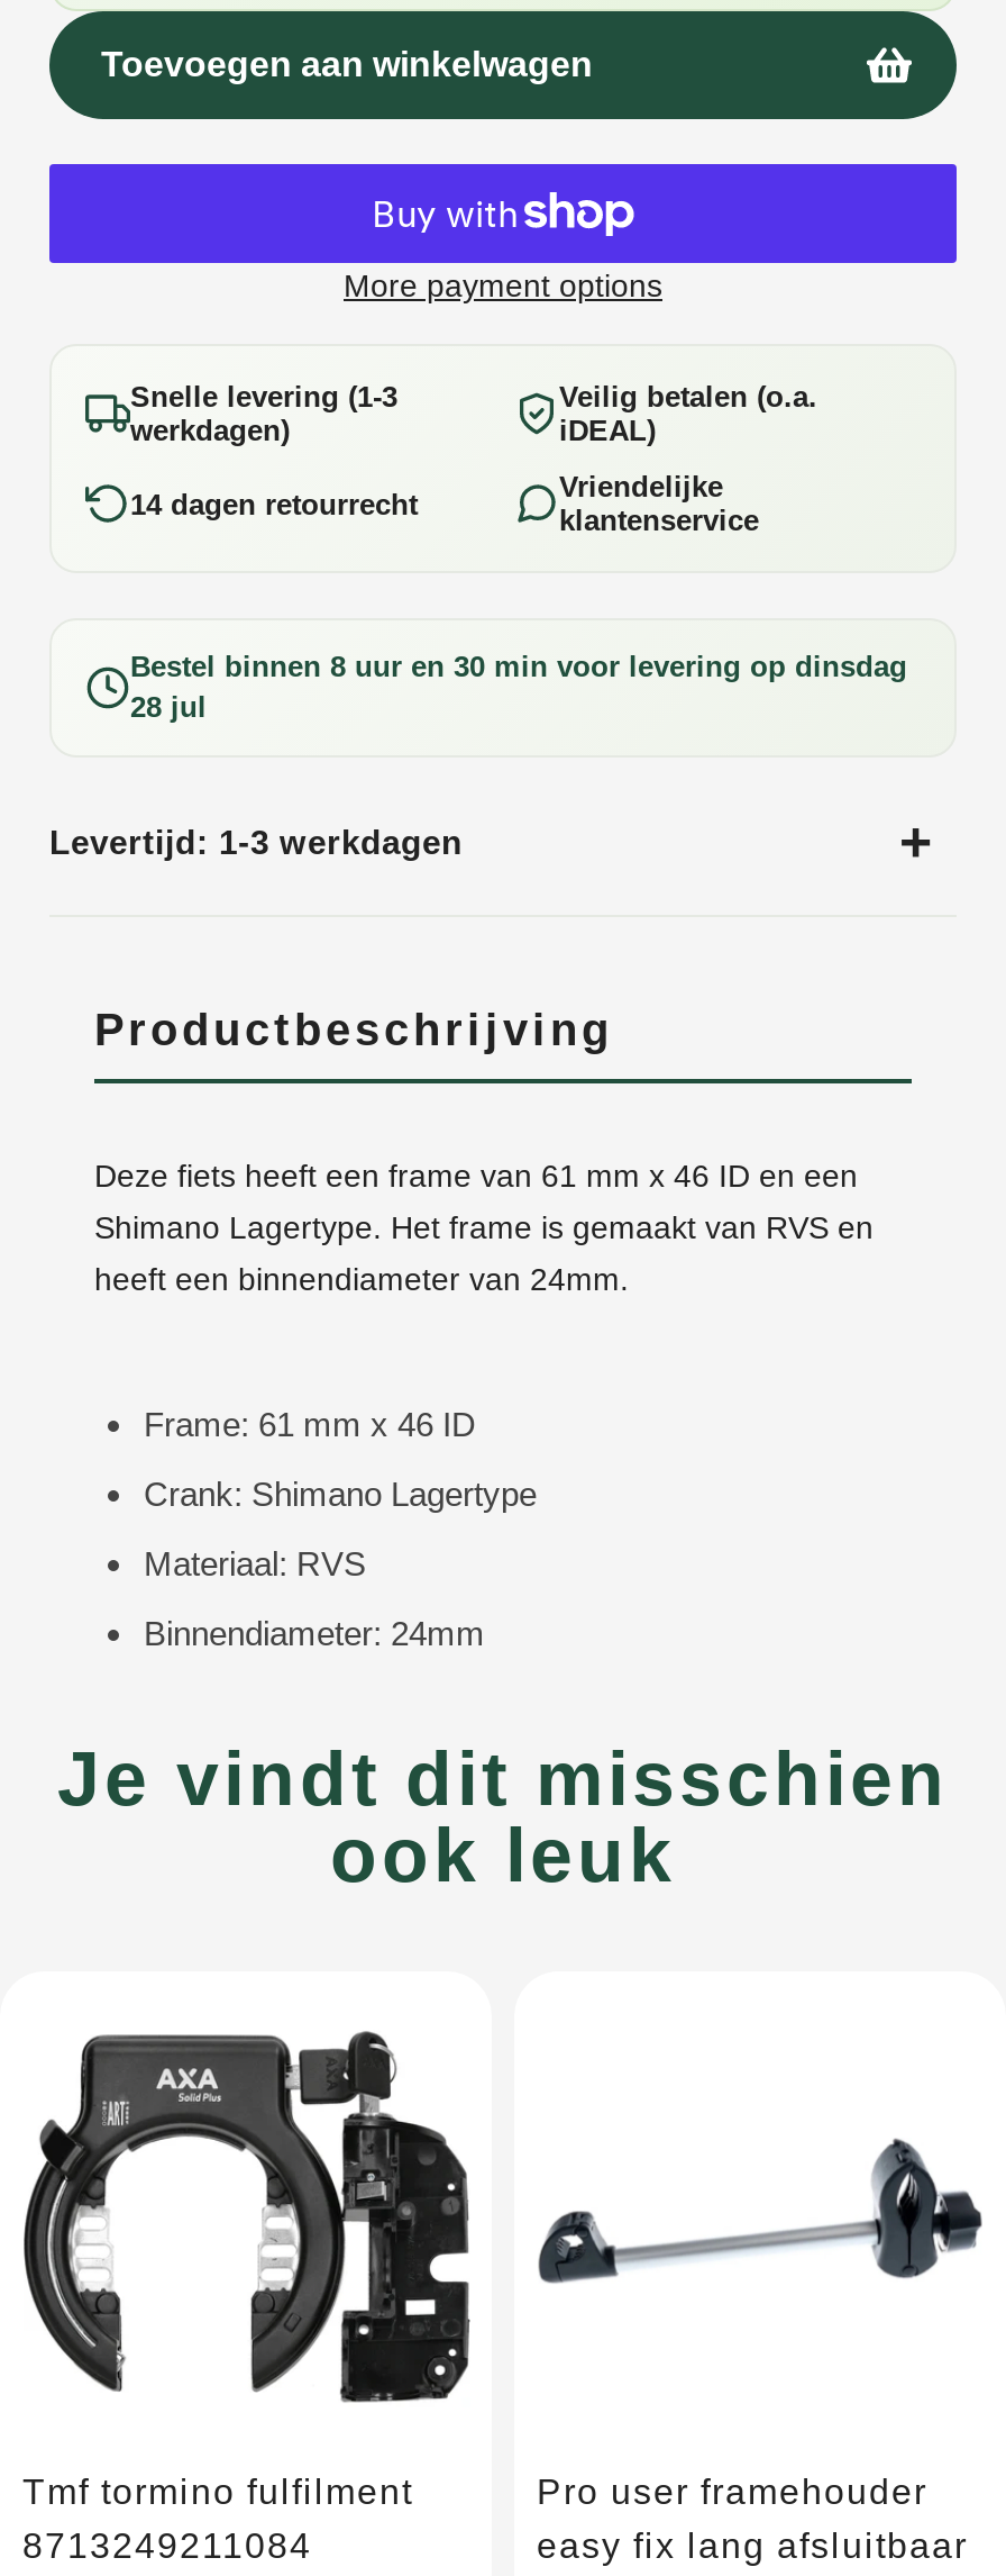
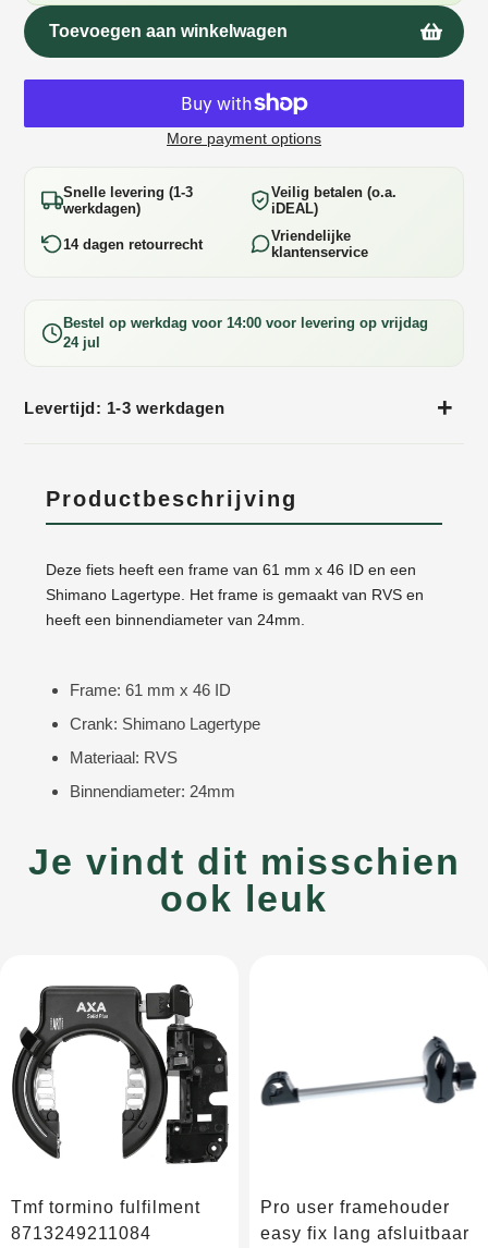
- Bestel binnen 8 uur en 30 min voor levering op dinsdag
- 28 jul
+ Bestel op werkdag voor 14:00 voor levering op vrijdag
+ 24 jul
